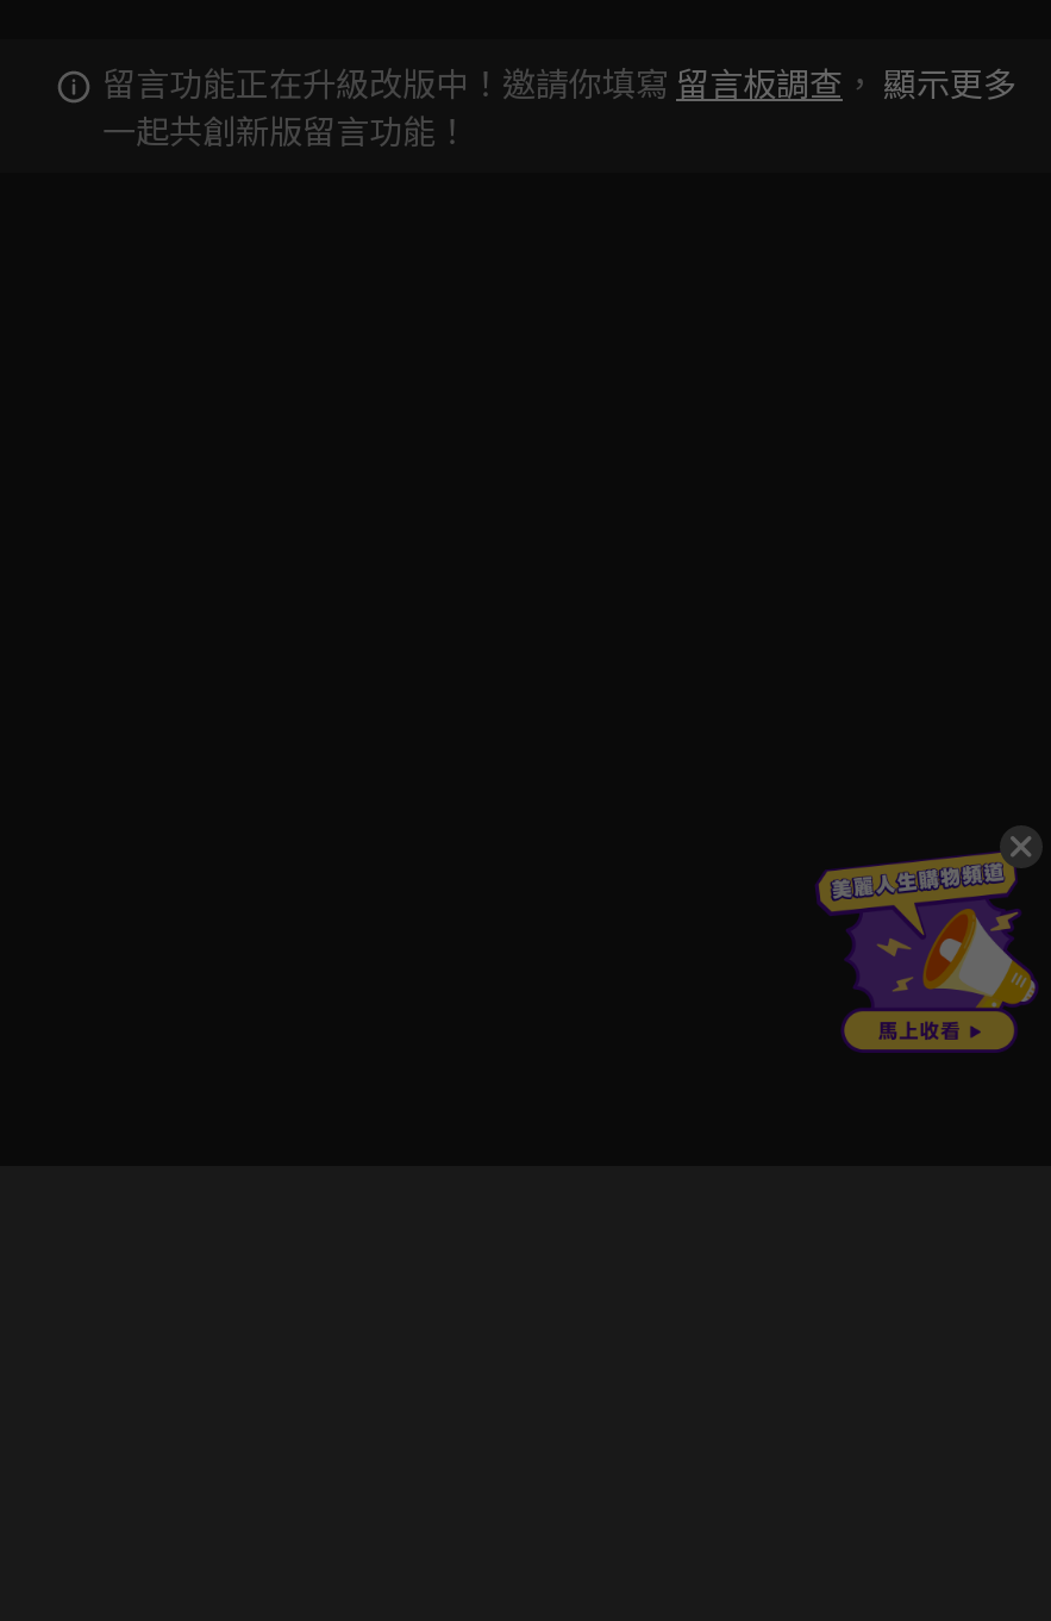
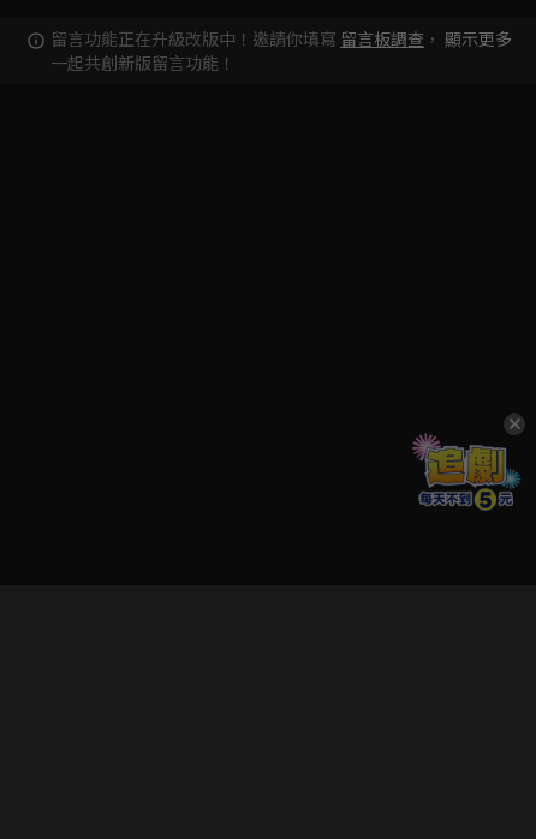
- [image]
+ [image]
